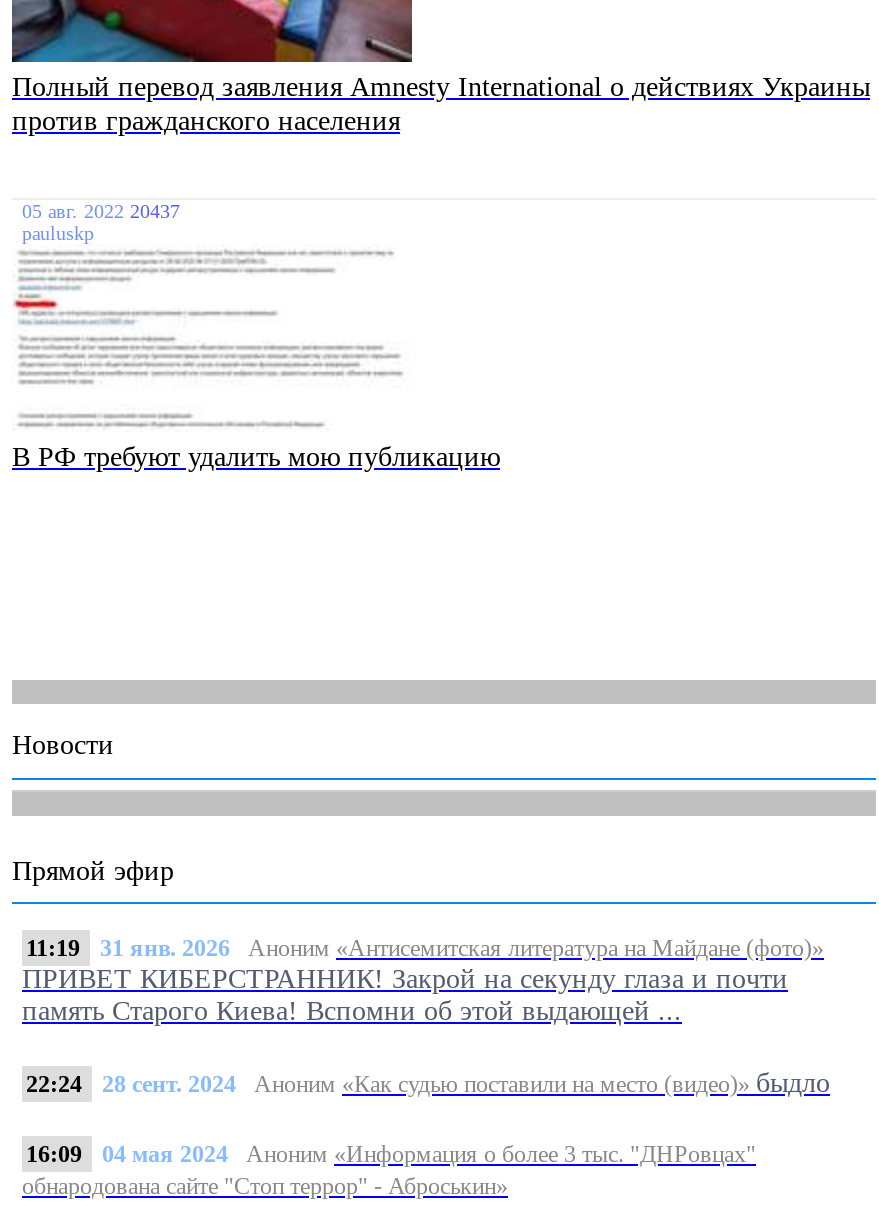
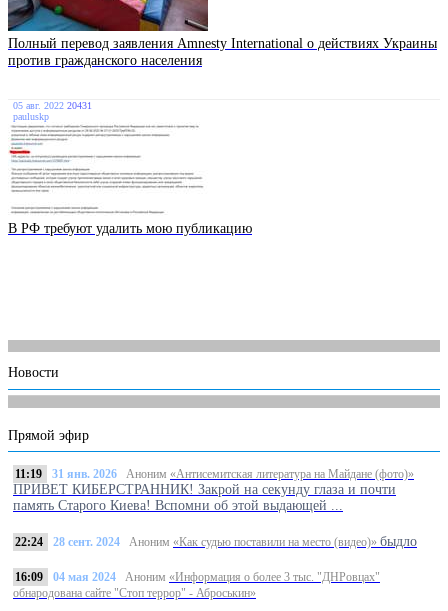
- 05 авг. 2022 20437
+ 05 авг. 2022 20431
